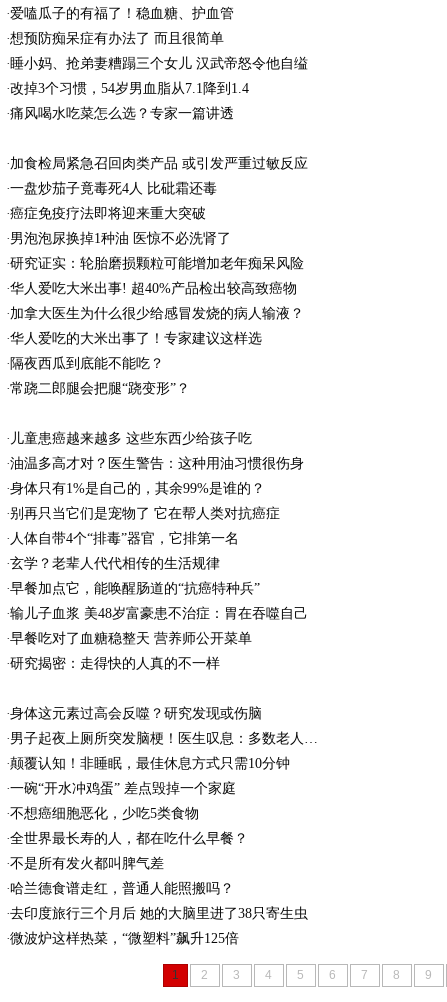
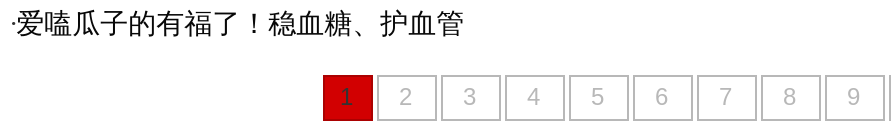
- 想预防痴呆症有办法了 而且很简单
- 睡小妈、抢弟妻糟蹋三个女儿 汉武帝怒令他自缢
- 改掉3个习惯，54岁男血脂从7.1降到1.4
- 痛风喝水吃菜怎么选？专家一篇讲透
- 加食检局紧急召回肉类产品 或引发严重过敏反应
- 一盘炒茄子竟毒死4人 比砒霜还毒
- 癌症免疫疗法即将迎来重大突破
- 男泡泡尿换掉1种油 医惊不必洗肾了
- 研究证实：轮胎磨损颗粒可能增加老年痴呆风险
- 华人爱吃大米出事! 超40%产品检出较高致癌物
- 加拿大医生为什么很少给感冒发烧的病人输液？
- 华人爱吃的大米出事了！专家建议这样选
- 隔夜西瓜到底能不能吃？
- 常跷二郎腿会把腿“跷变形”？
- 儿童患癌越来越多 这些东西少给孩子吃
- 油温多高才对？医生警告：这种用油习惯很伤身
- 身体只有1%是自己的，其余99%是谁的？
- 别再只当它们是宠物了 它在帮人类对抗癌症
- 人体自带4个“排毒”器官，它排第一名
- 玄学？老辈人代代相传的生活规律
- 早餐加点它，能唤醒肠道的“抗癌特种兵”
- 输儿子血浆 美48岁富豪患不治症：胃在吞噬自己
- 早餐吃对了血糖稳整天 营养师公开菜单
- 研究揭密：走得快的人真的不一样
- 身体这元素过高会反噬？研究发现或伤脑
- 男子起夜上厕所突发脑梗！医生叹息：多数老人…
- 颠覆认知！非睡眠，最佳休息方式只需10分钟
- 一碗“开水冲鸡蛋” 差点毁掉一个家庭
- 不想癌细胞恶化，少吃5类食物
- 全世界最长寿的人，都在吃什么早餐？
- 不是所有发火都叫脾气差
- 哈兰德食谱走红，普通人能照搬吗？
- 去印度旅行三个月后 她的大脑里进了38只寄生虫
- 微波炉这样热菜，“微塑料”飙升125倍
